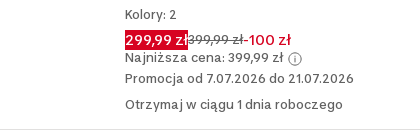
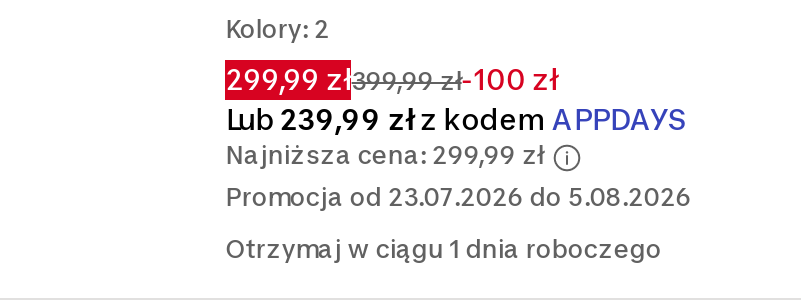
- Najniższa cena: 399,99 zł
- Promocja od 7.07.2026 do 21.07.2026
+ Lub239,99 zł z kodem APPDAYS
+ Najniższa cena: 299,99 zł
+ Promocja od 23.07.2026 do 5.08.2026
